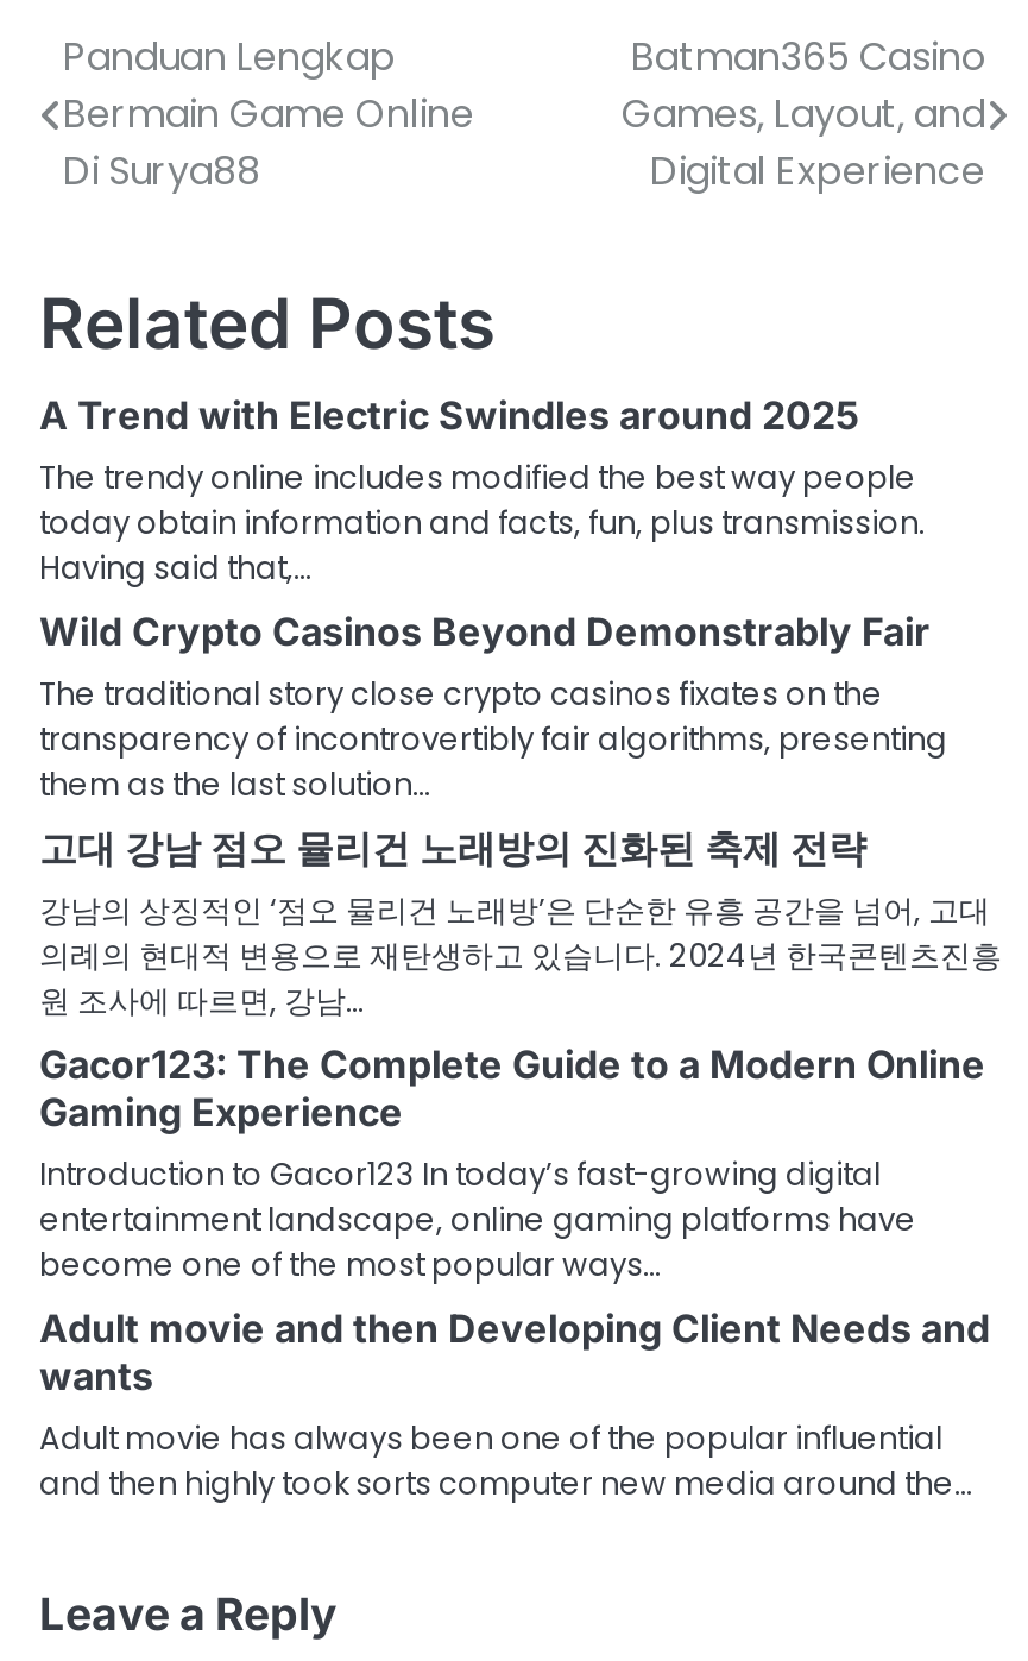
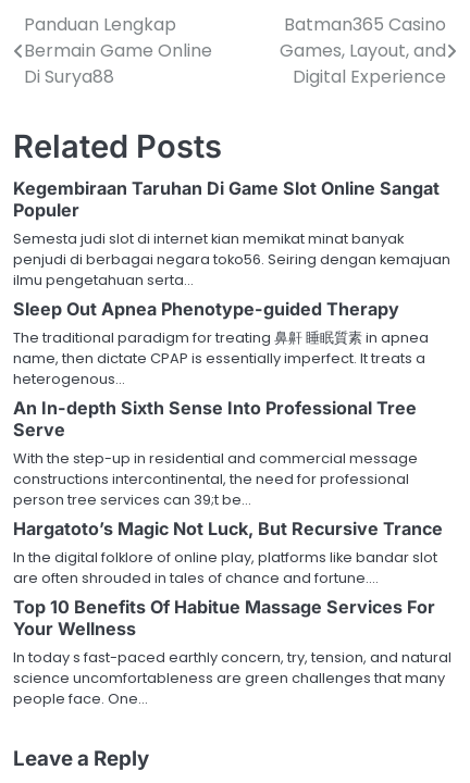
- A Trend with Electric Swindles around 2025
- The trendy online includes modified the best way people
- today obtain information and facts, fun, plus transmission.
- Having said that,…
- Wild Crypto Casinos Beyond Demonstrably Fair
- The traditional story close crypto casinos fixates on the
- transparency of incontrovertibly fair algorithms, presenting
- them as the last solution…
- 고대 강남 점오 뮬리건 노래방의 진화된 축제 전략
- 강남의 상징적인 ‘점오 뮬리건 노래방’은 단순한 유흥 공간을 넘어, 고대
- 의례의 현대적 변용으로 재탄생하고 있습니다. 2024년 한국콘텐츠진흥
- 원 조사에 따르면, 강남…
- Gacor123: The Complete Guide to a Modern Online
- Gaming Experience
- Introduction to Gacor123 In today’s fast-growing digital
- entertainment landscape, online gaming platforms have
- become one of the most popular ways…
- Adult movie and then Developing Client Needs and
- wants
- Adult movie has always been one of the popular influential
- and then highly took sorts computer new media around the…
+ Kegembiraan Taruhan Di Game Slot Online Sangat
+ Populer
+ Semesta judi slot di internet kian memikat minat banyak
+ penjudi di berbagai negara toko56. Seiring dengan kemajuan
+ ilmu pengetahuan serta…
+ Sleep Out Apnea Phenotype-guided Therapy
+ The traditional paradigm for treating 鼻鼾 睡眠質素 in apnea
+ name, then dictate CPAP is essentially imperfect. It treats a
+ heterogenous…
+ An In-depth Sixth Sense Into Professional Tree
+ Serve
+ With the step-up in residential and commercial message
+ constructions intercontinental, the need for professional
+ person tree services can 39;t be…
+ Hargatoto’s Magic Not Luck, But Recursive Trance
+ In the digital folklore of online play, platforms like bandar slot
+ are often shrouded in tales of chance and fortune.…
+ Top 10 Benefits Of Habitue Massage Services For
+ Your Wellness
+ In today s fast-paced earthly concern, try, tension, and natural
+ science uncomfortableness are green challenges that many
+ people face. One…
